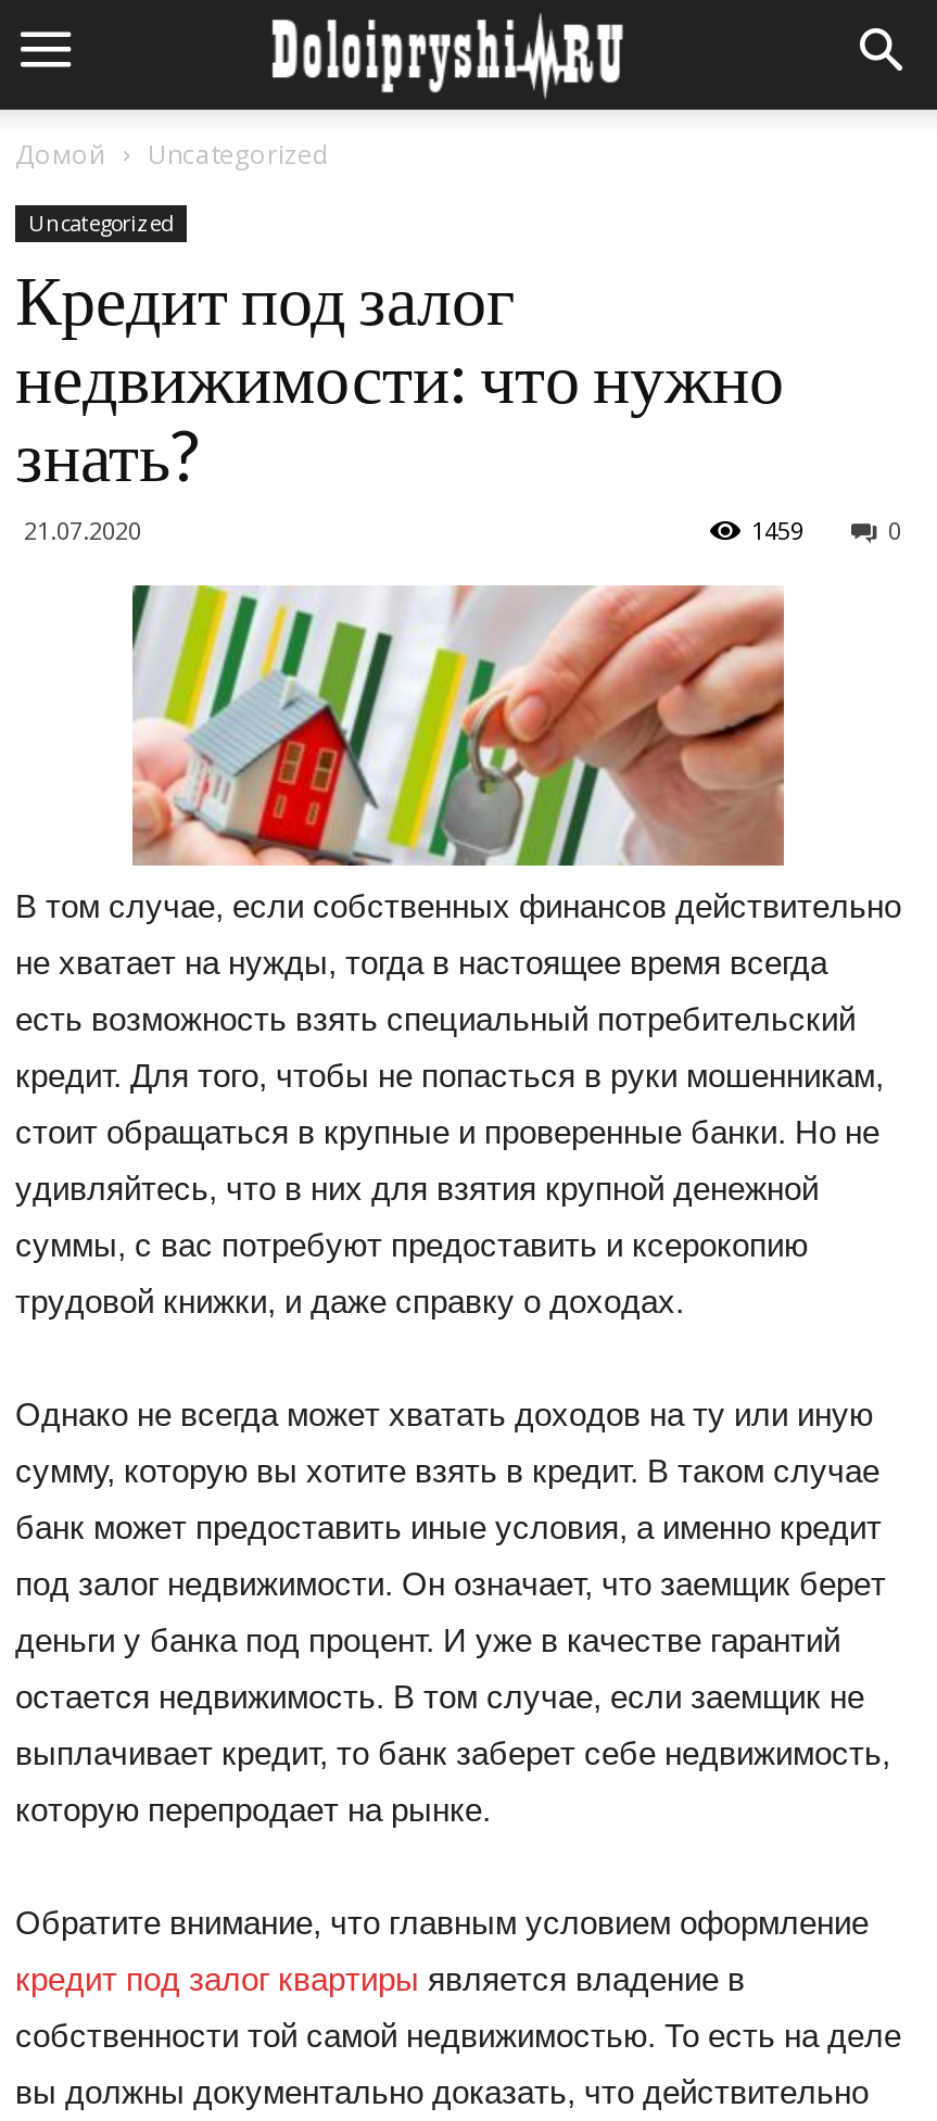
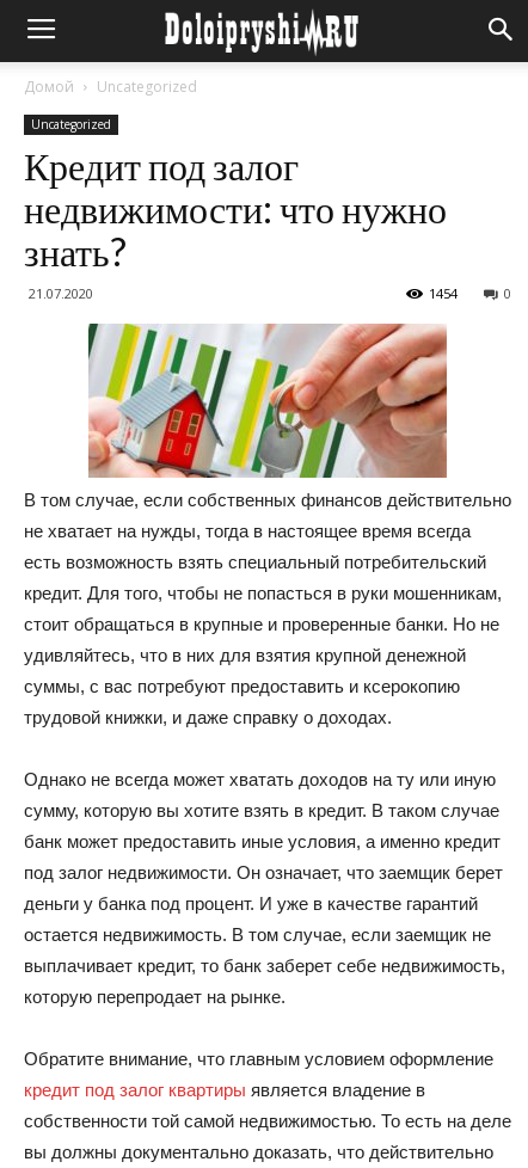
- 1459
+ 1454
